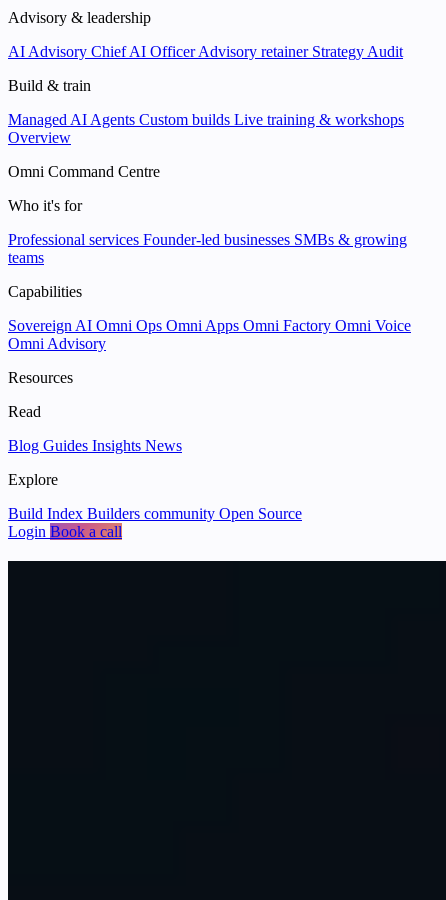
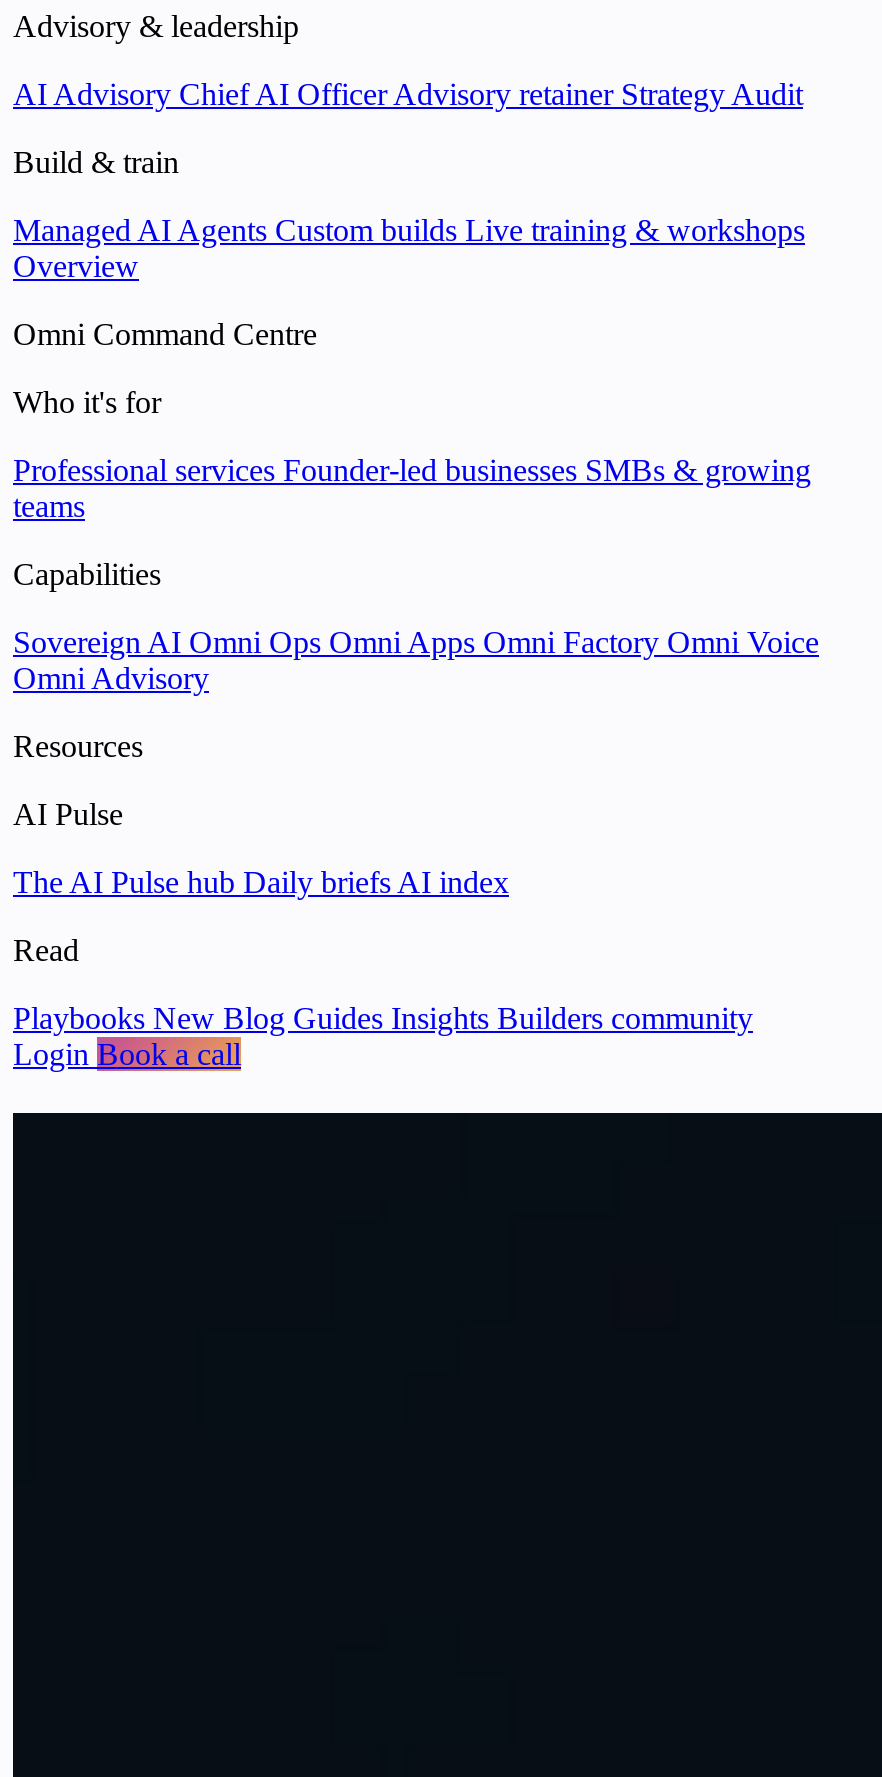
+ AI Pulse
+ The AI Pulse hub Daily briefs AI index

moved down: Read

- Blog Guides Insights News
- Explore
- Build Index Builders community Open Source
+ Playbooks New Blog Guides Insights Builders community
